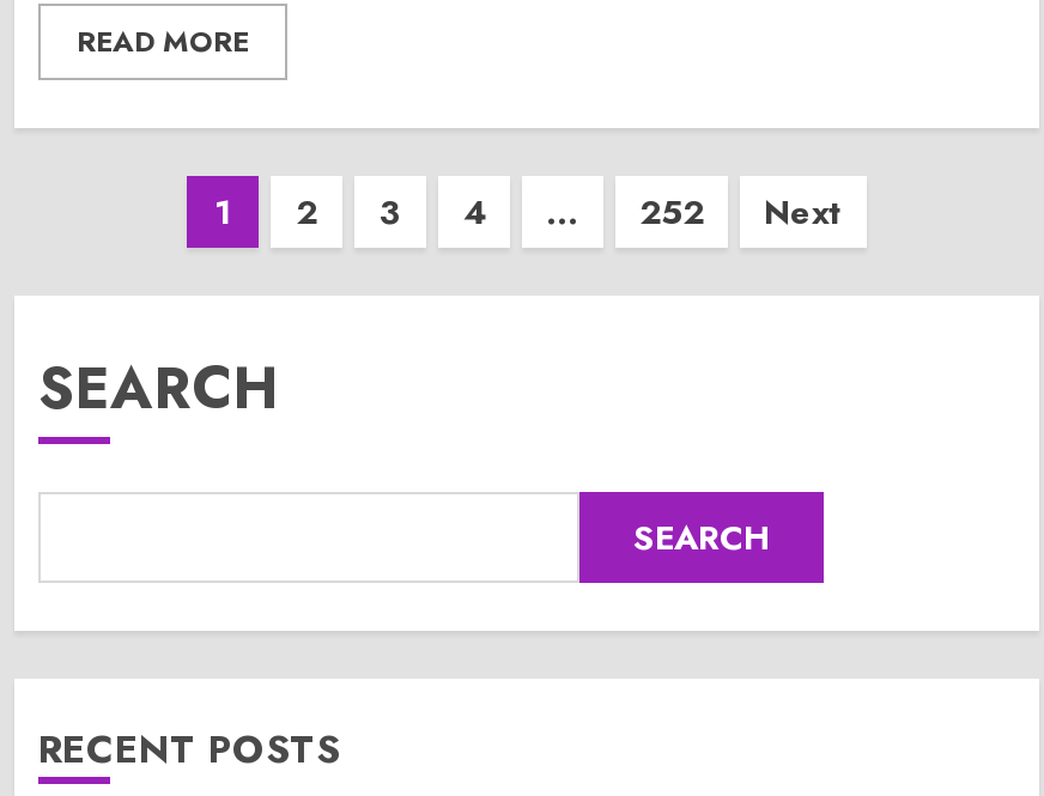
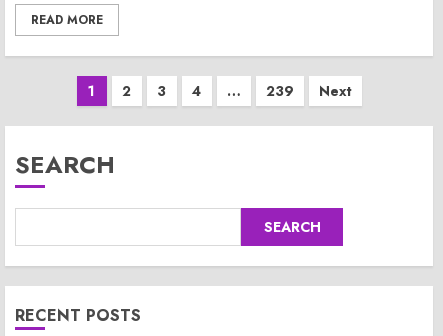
- 252
+ 239
